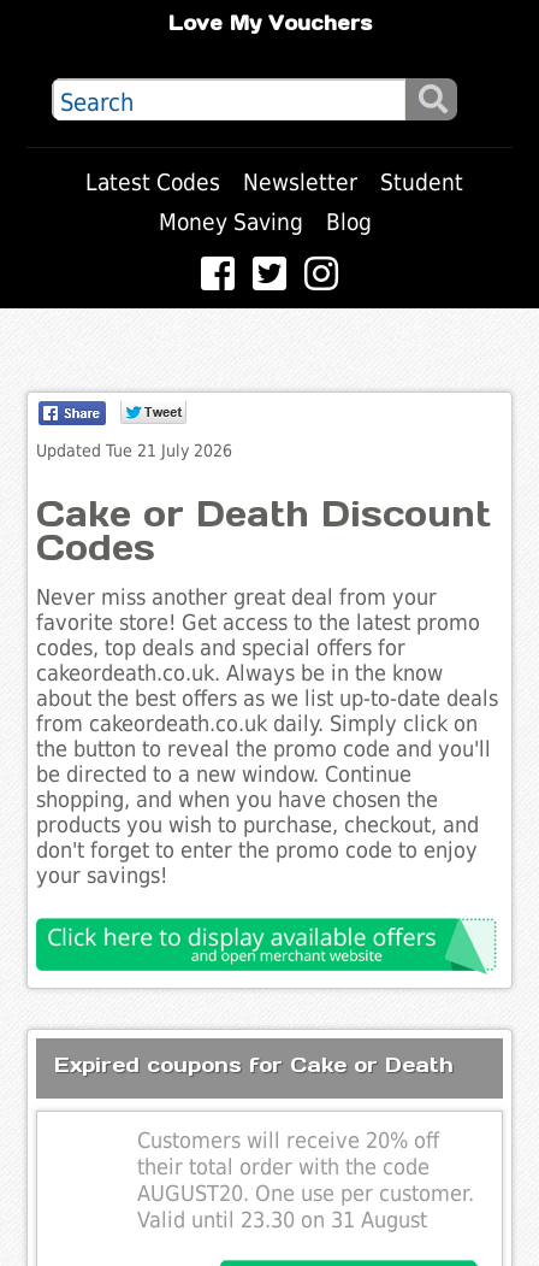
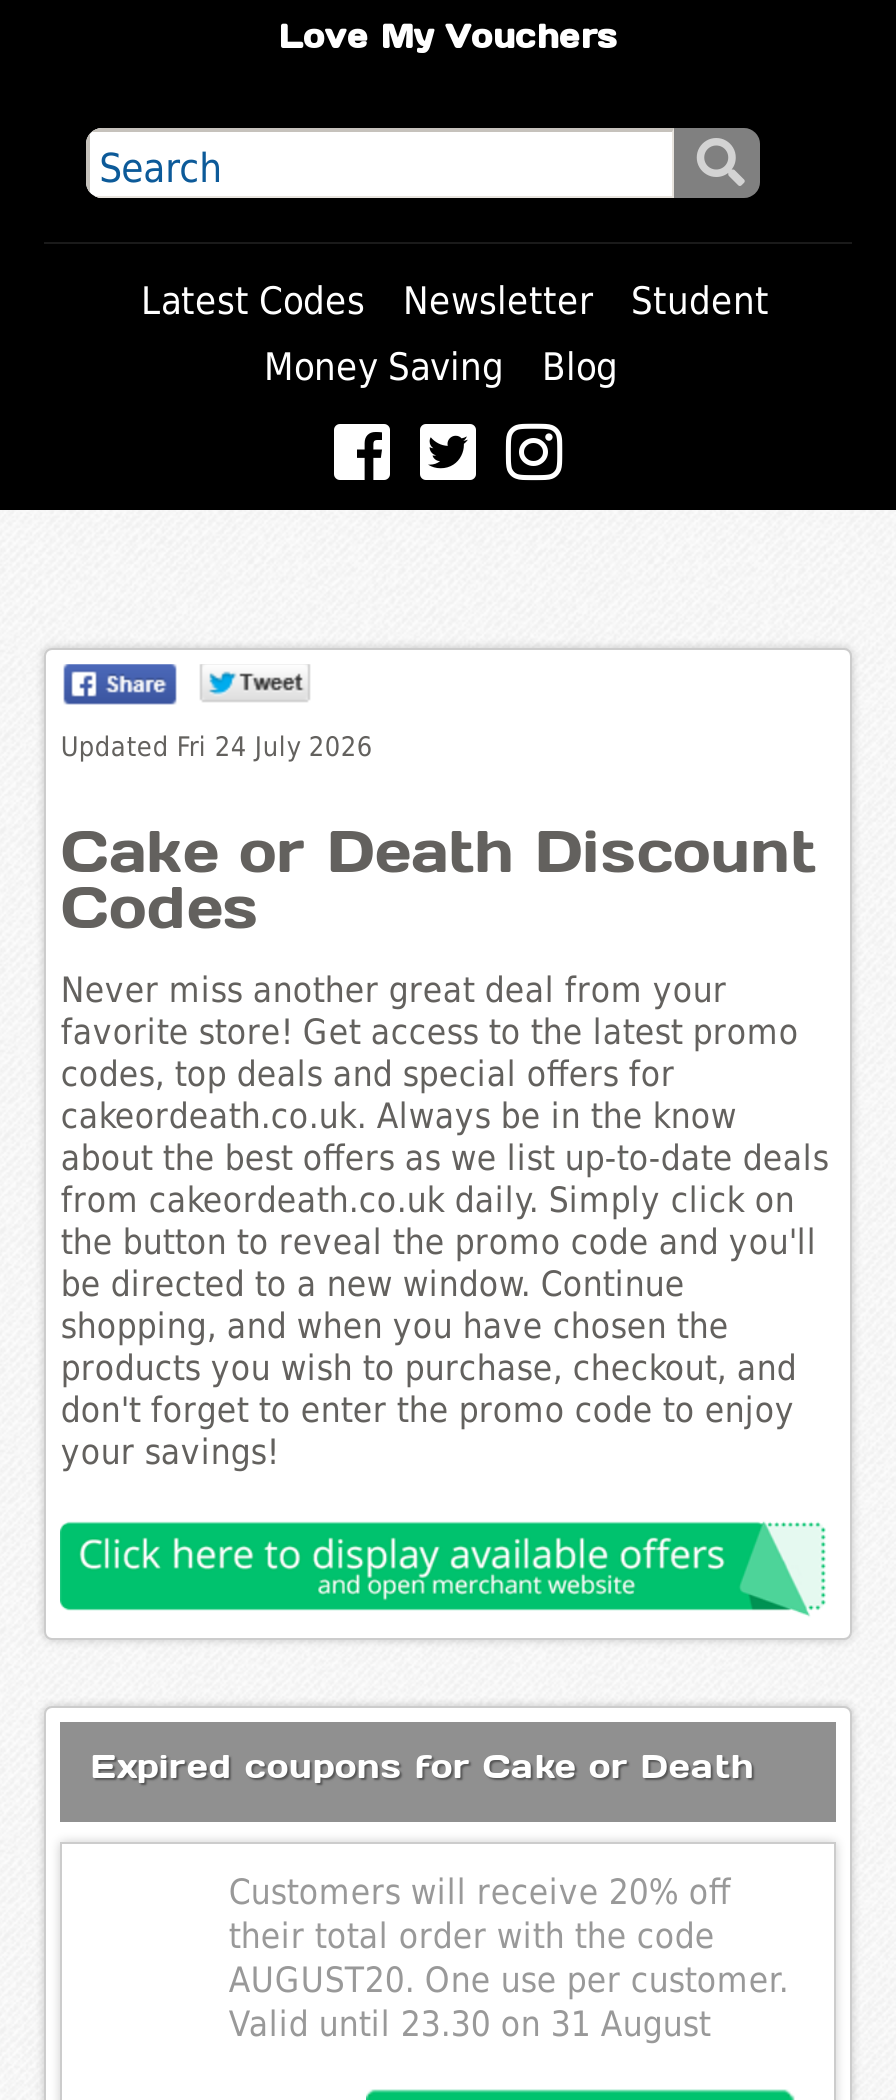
- Updated Tue 21 July 2026
+ Updated Fri 24 July 2026
